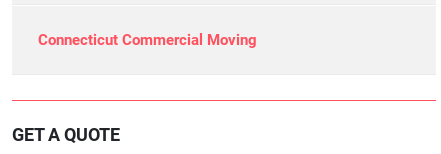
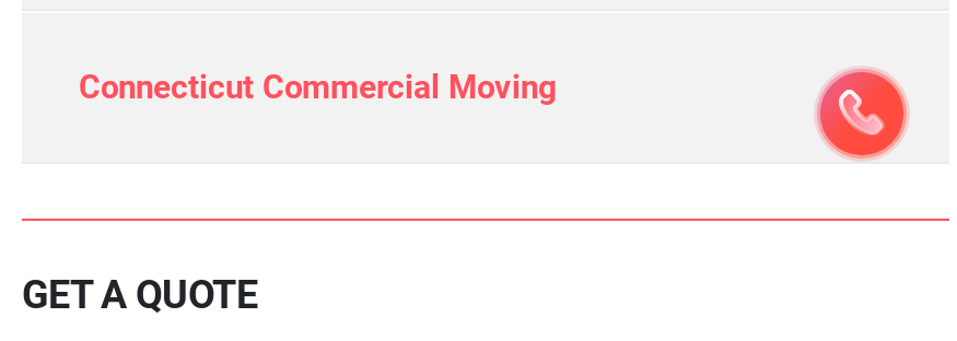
+ [image]
